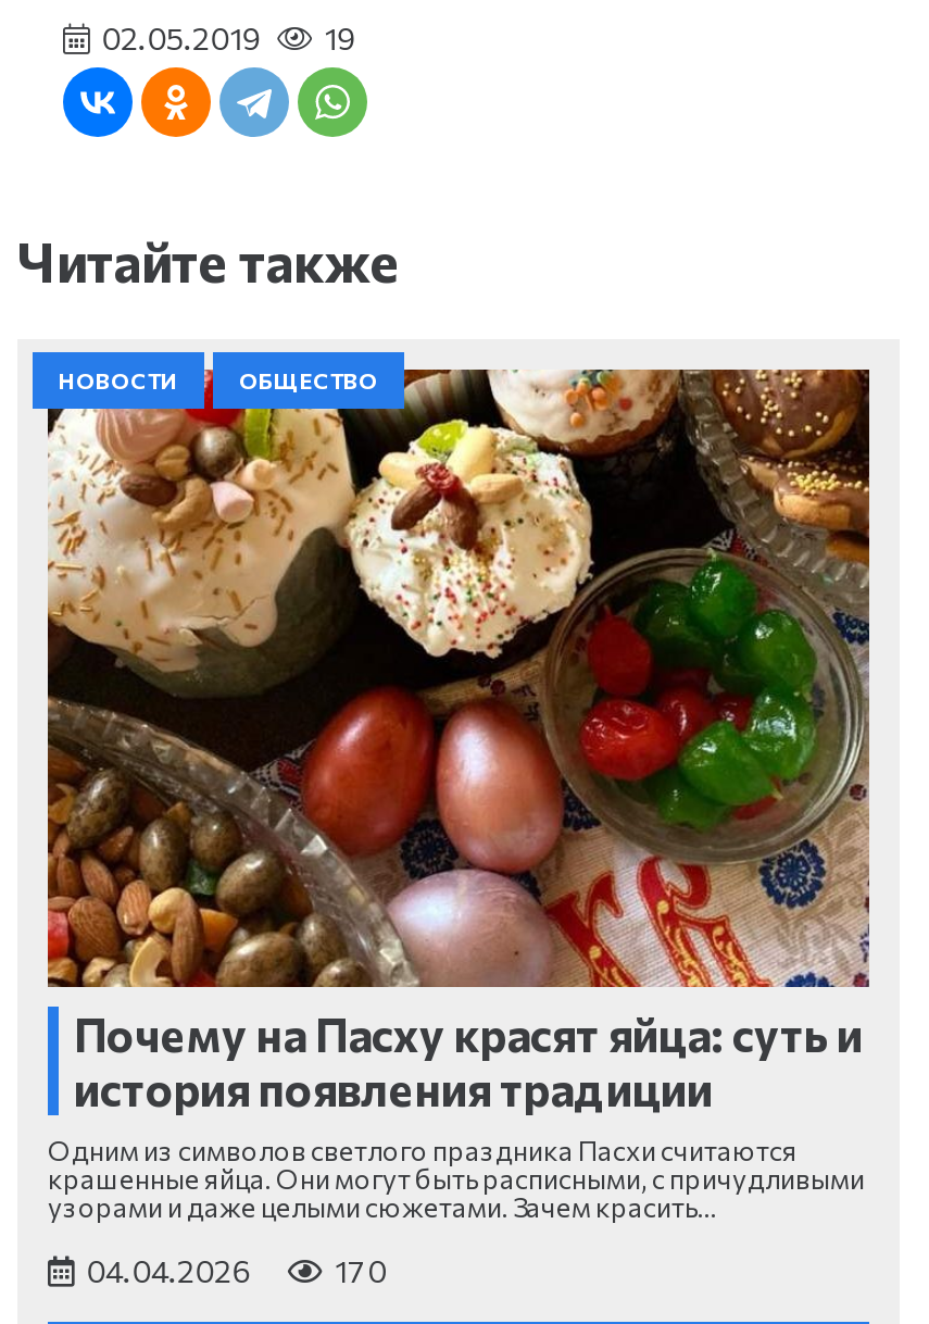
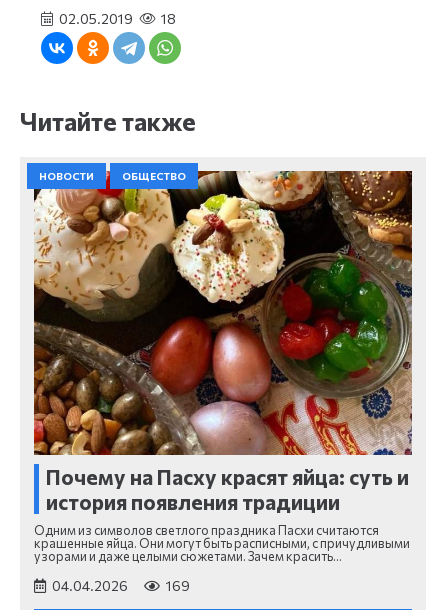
- 02.05.2019 19
+ 02.05.2019 18

- 170
+ 169
